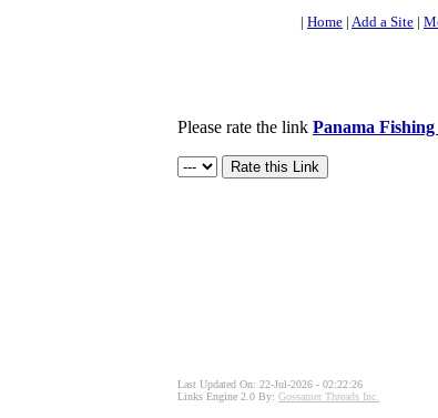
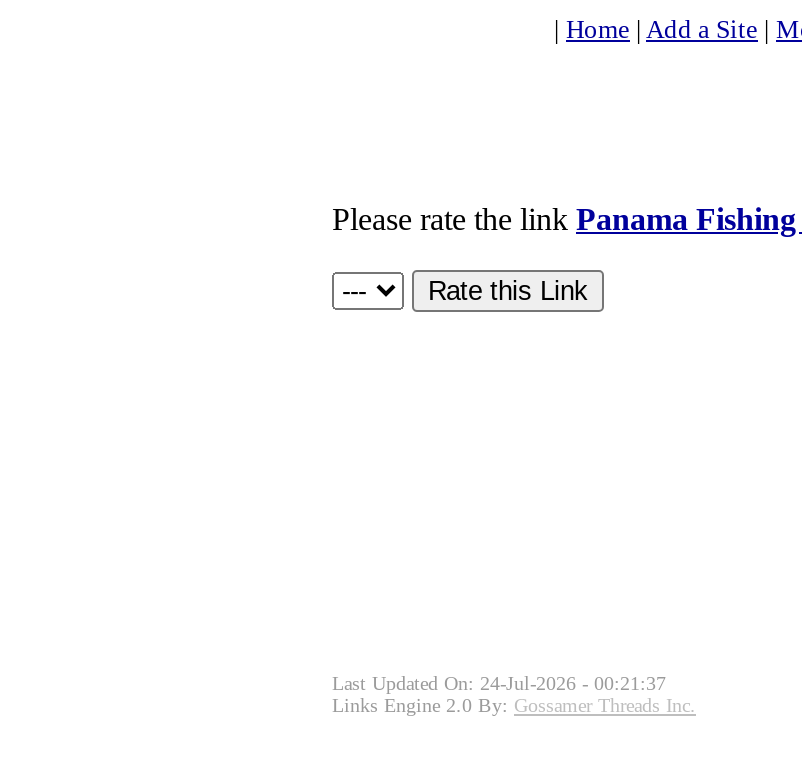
- Last Updated On: 22-Jul-2026 - 02:22:26
+ Last Updated On: 24-Jul-2026 - 00:21:37
